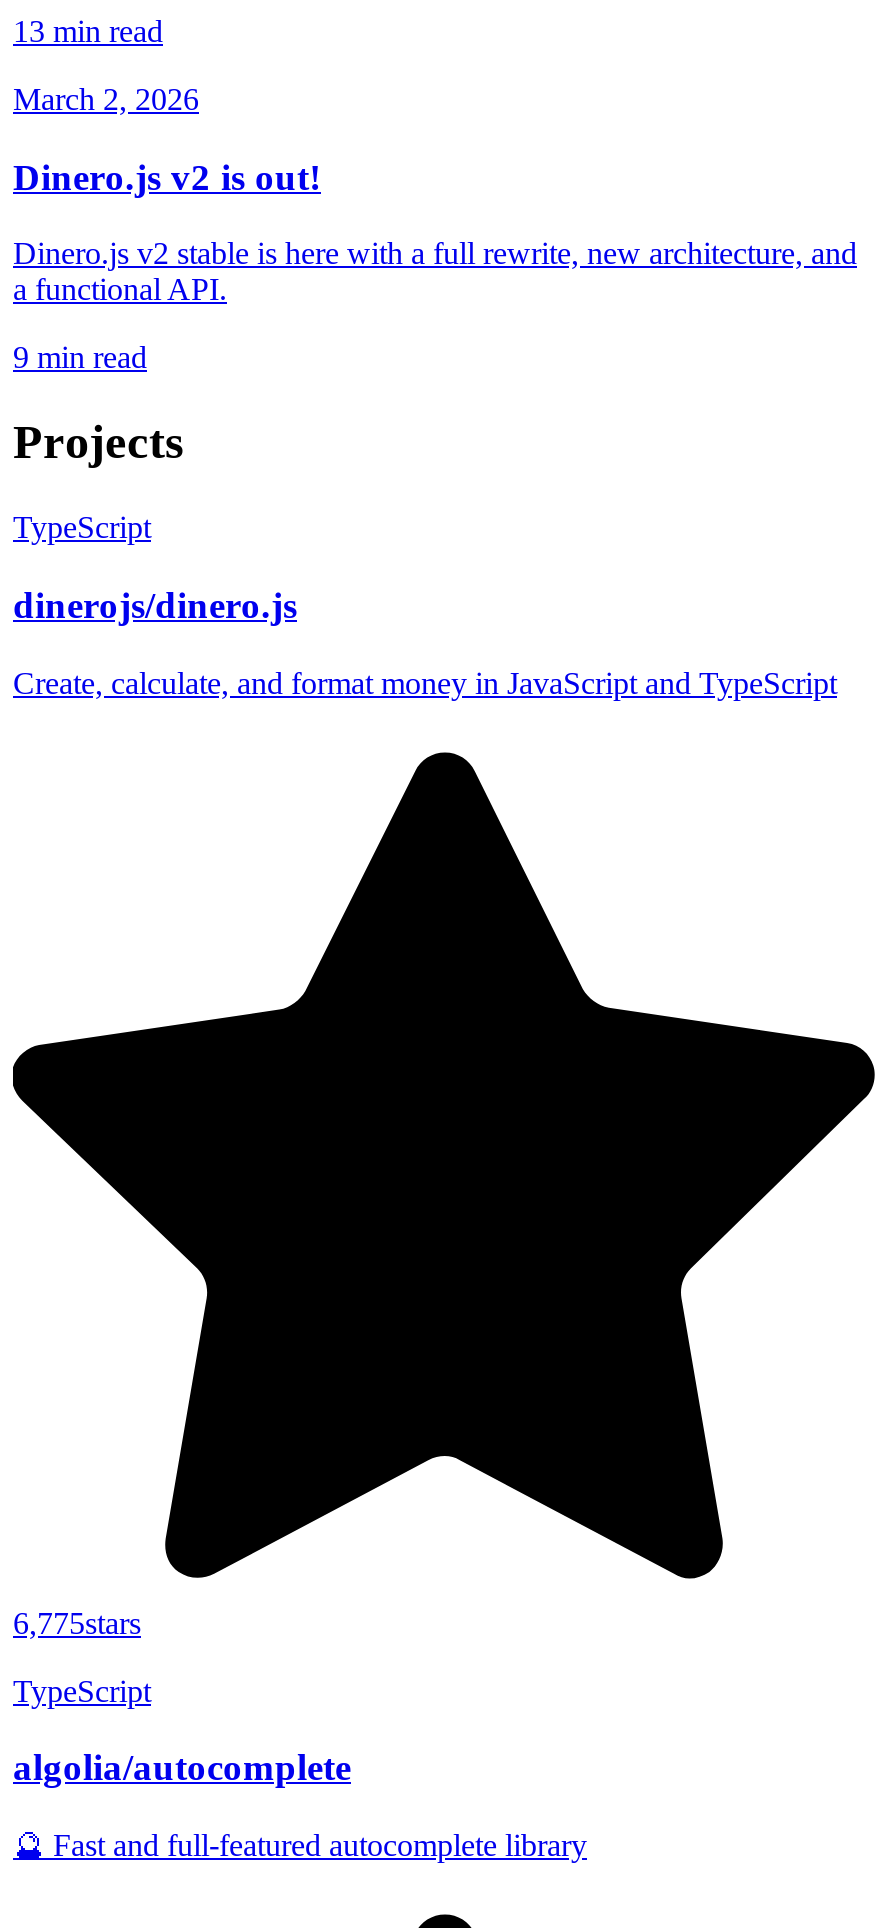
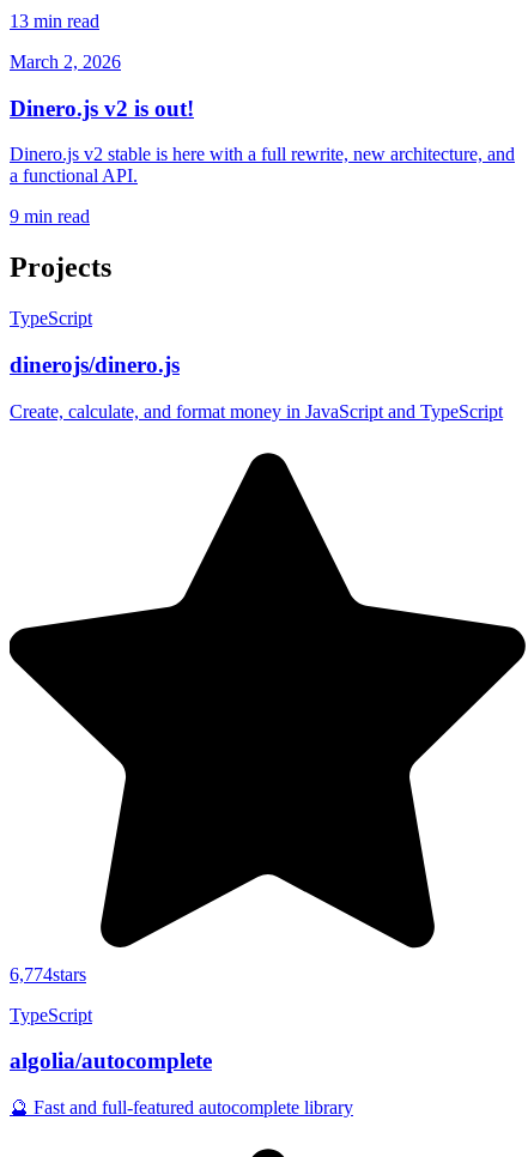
- 6,775stars
+ 6,774stars
